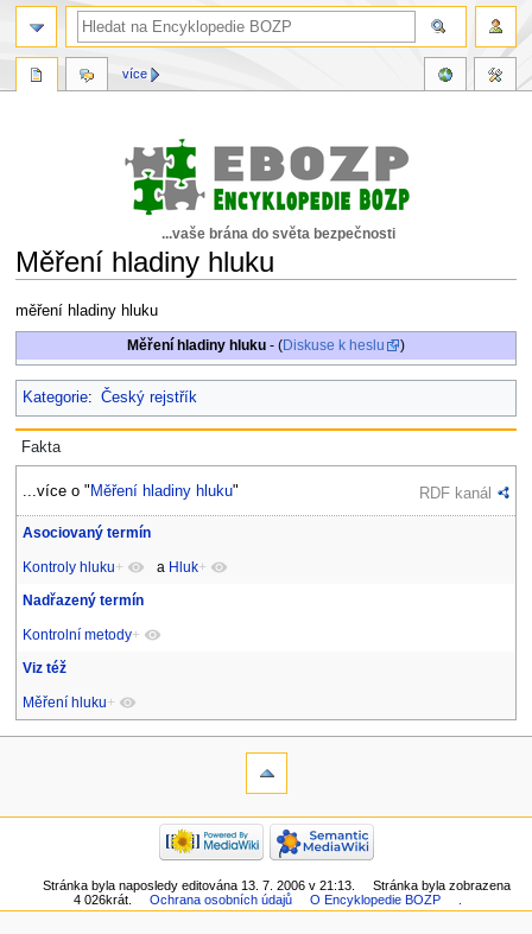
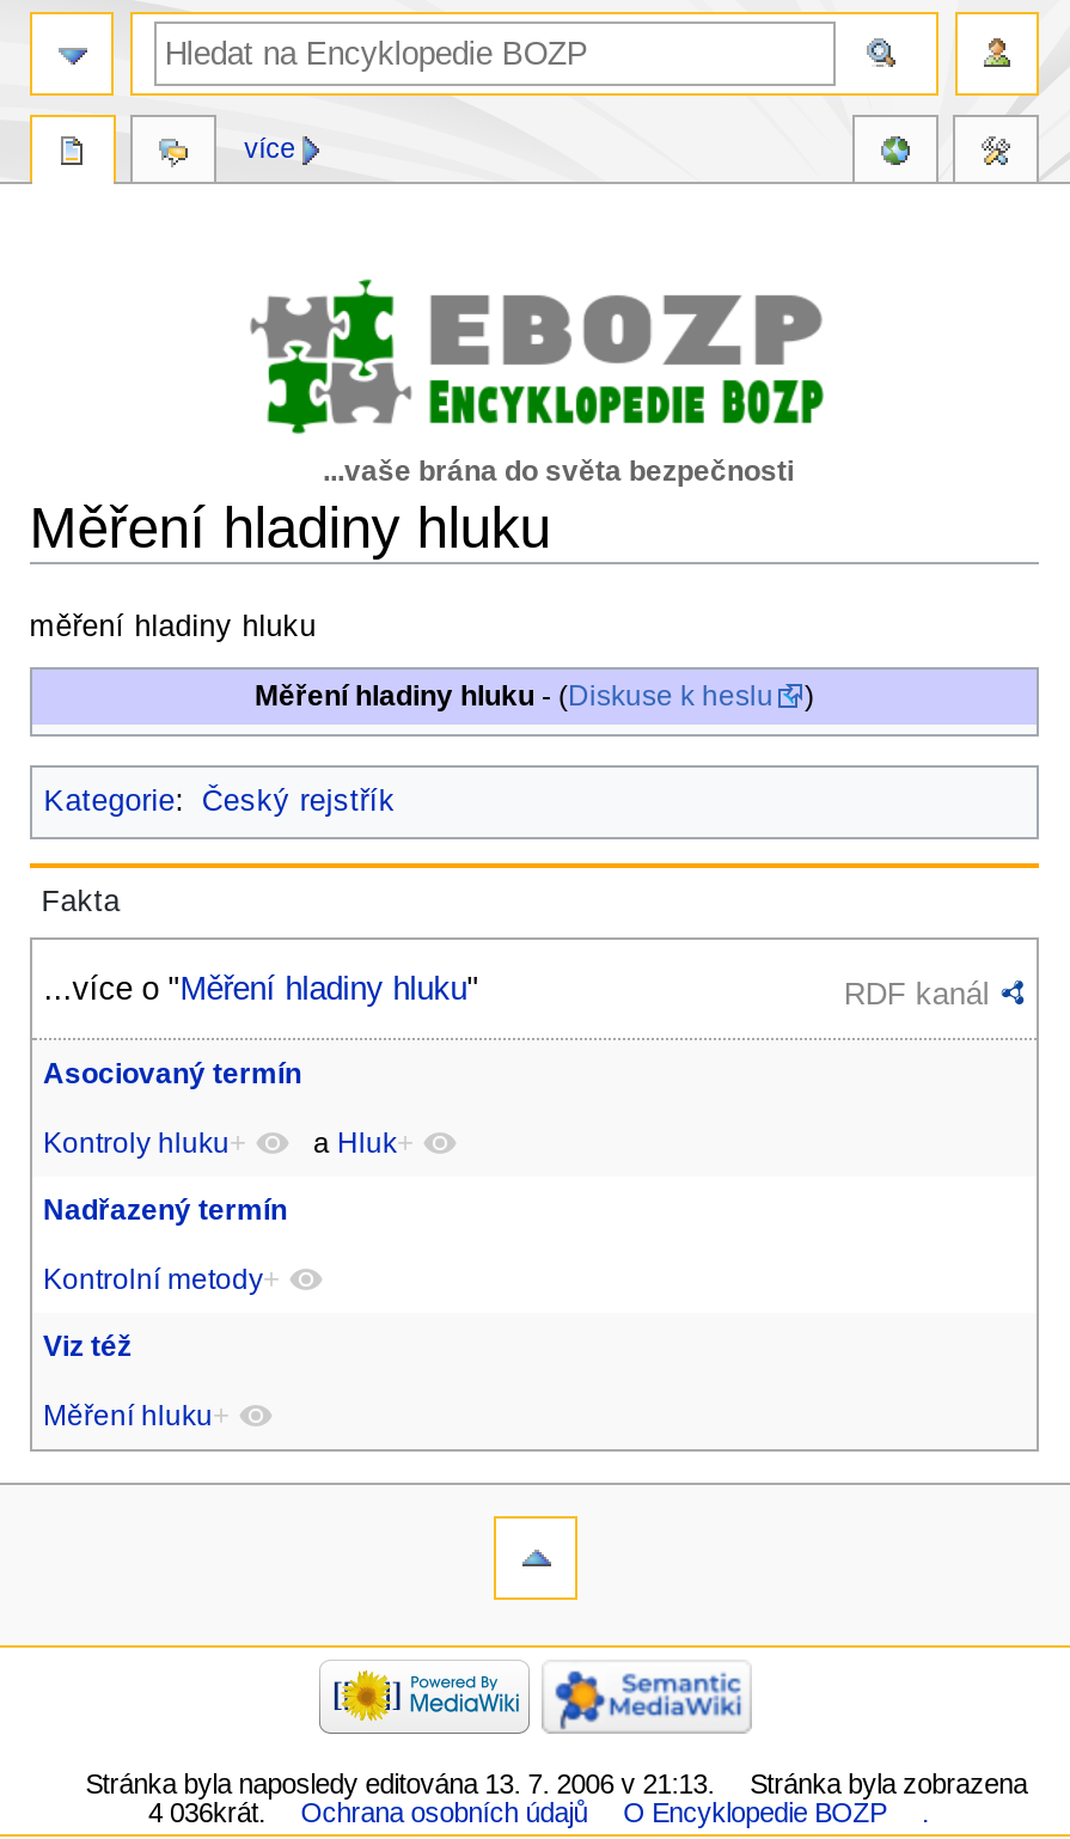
- 4 026krát.
+ 4 036krát.
